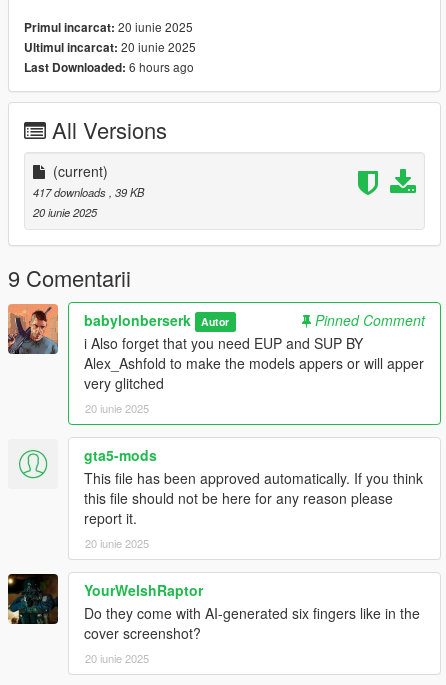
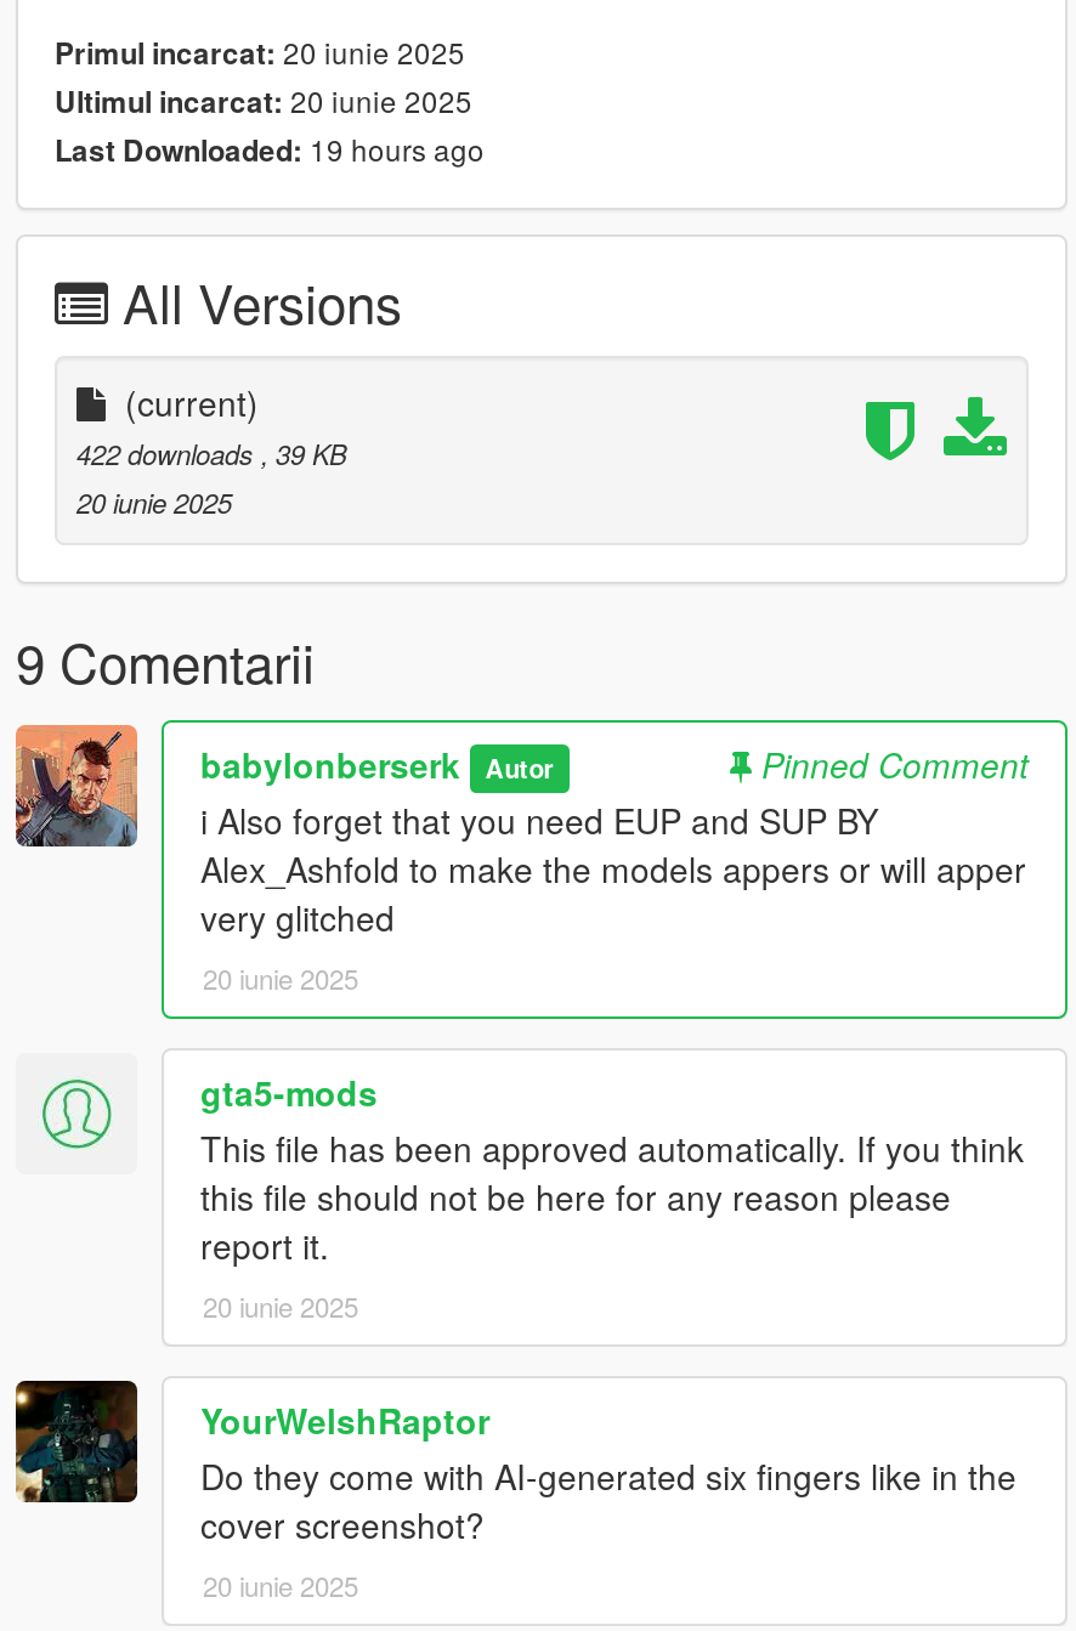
- Last Downloaded: 6 hours ago
+ Last Downloaded: 19 hours ago

- 417 downloads, 39 KB
+ 422 downloads, 39 KB
